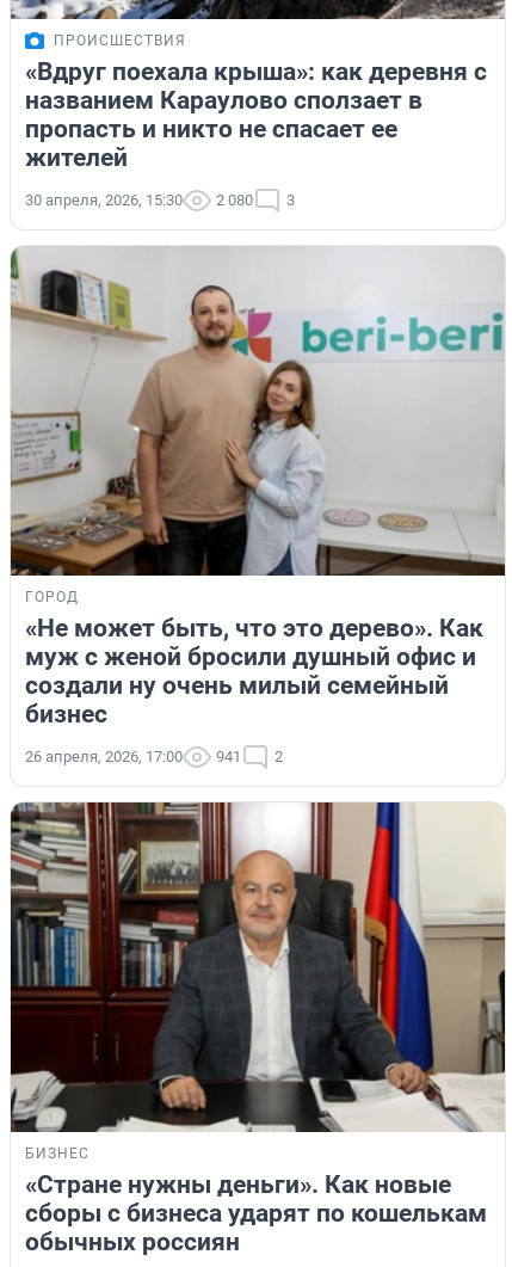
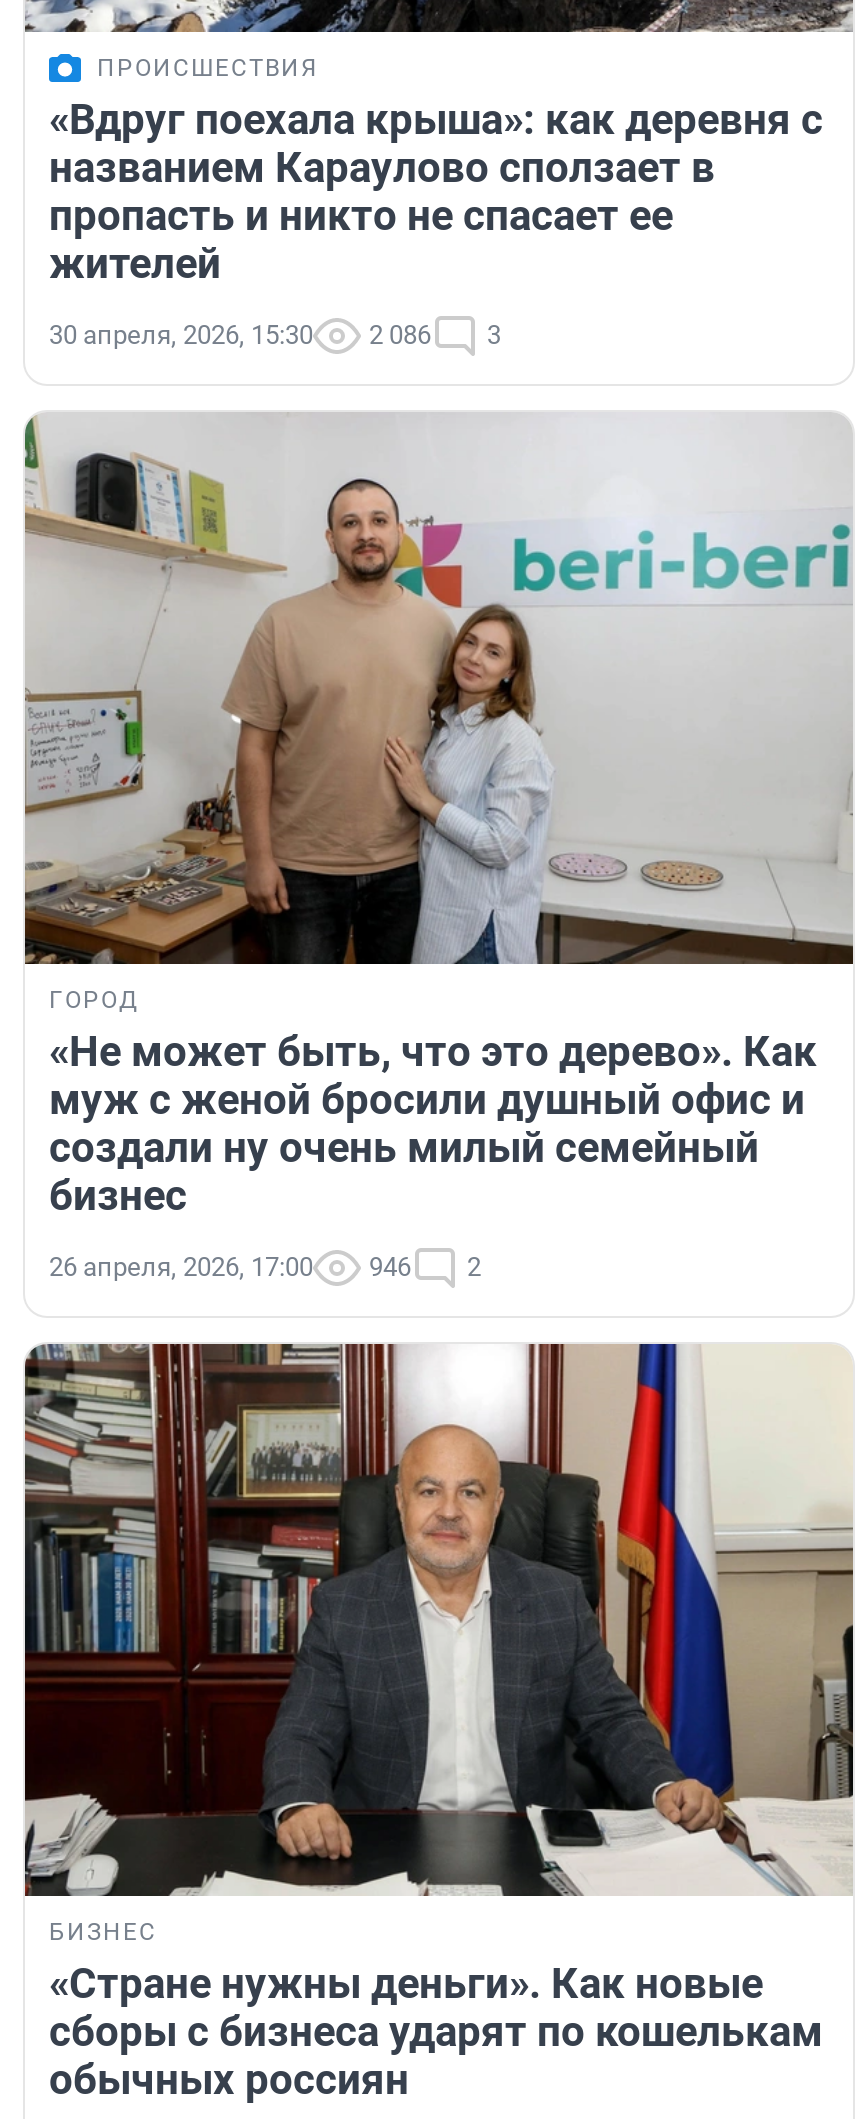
- 30 апреля, 2026, 15:30 2 080 3
+ 30 апреля, 2026, 15:30 2 086 3

- 26 апреля, 2026, 17:00 941 2
+ 26 апреля, 2026, 17:00 946 2
